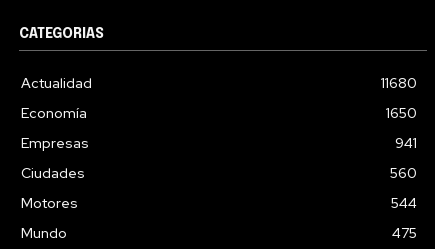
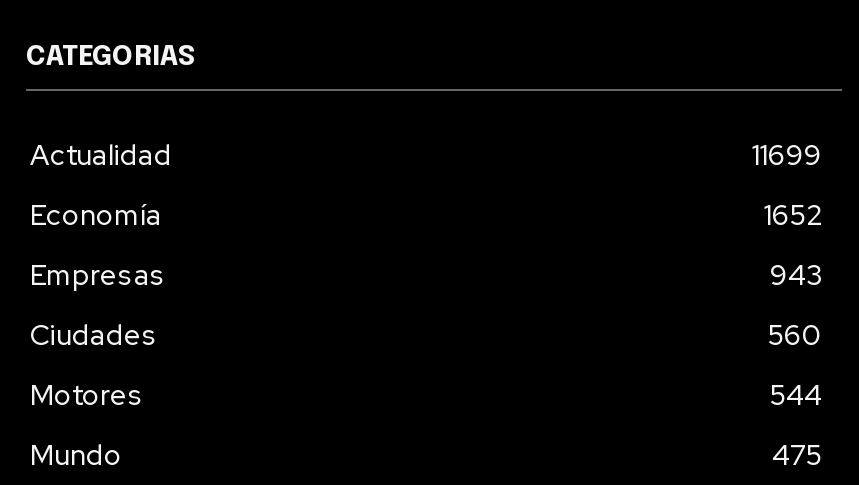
- 11680
+ 11699

- 1650
+ 1652

- 941
+ 943
